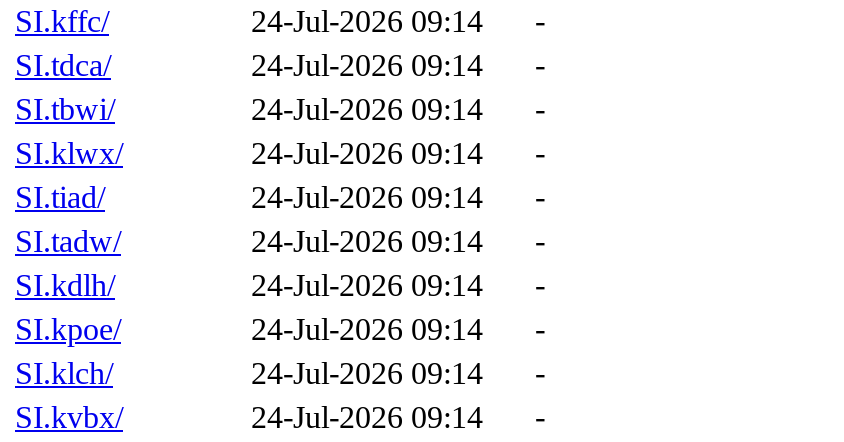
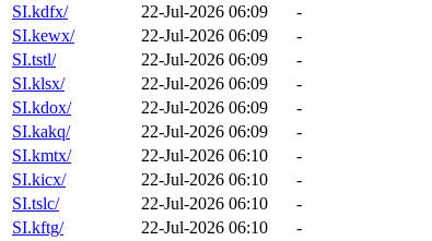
- SI.kffc/
- 24-Jul-2026 09:14
+ SI.kdfx/
+ 22-Jul-2026 06:09

- SI.tdca/
- 24-Jul-2026 09:14
+ SI.kewx/
+ 22-Jul-2026 06:09

- SI.tbwi/
- 24-Jul-2026 09:14
+ SI.tstl/
+ 22-Jul-2026 06:09

- SI.klwx/
- 24-Jul-2026 09:14
+ SI.klsx/
+ 22-Jul-2026 06:09

- SI.tiad/
- 24-Jul-2026 09:14
+ SI.kdox/
+ 22-Jul-2026 06:09

- SI.tadw/
- 24-Jul-2026 09:14
+ SI.kakq/
+ 22-Jul-2026 06:09

- SI.kdlh/
- 24-Jul-2026 09:14
+ SI.kmtx/
+ 22-Jul-2026 06:10

- SI.kpoe/
- 24-Jul-2026 09:14
+ SI.kicx/
+ 22-Jul-2026 06:10

- SI.klch/
- 24-Jul-2026 09:14
+ SI.tslc/
+ 22-Jul-2026 06:10

- SI.kvbx/
- 24-Jul-2026 09:14
+ SI.kftg/
+ 22-Jul-2026 06:10
